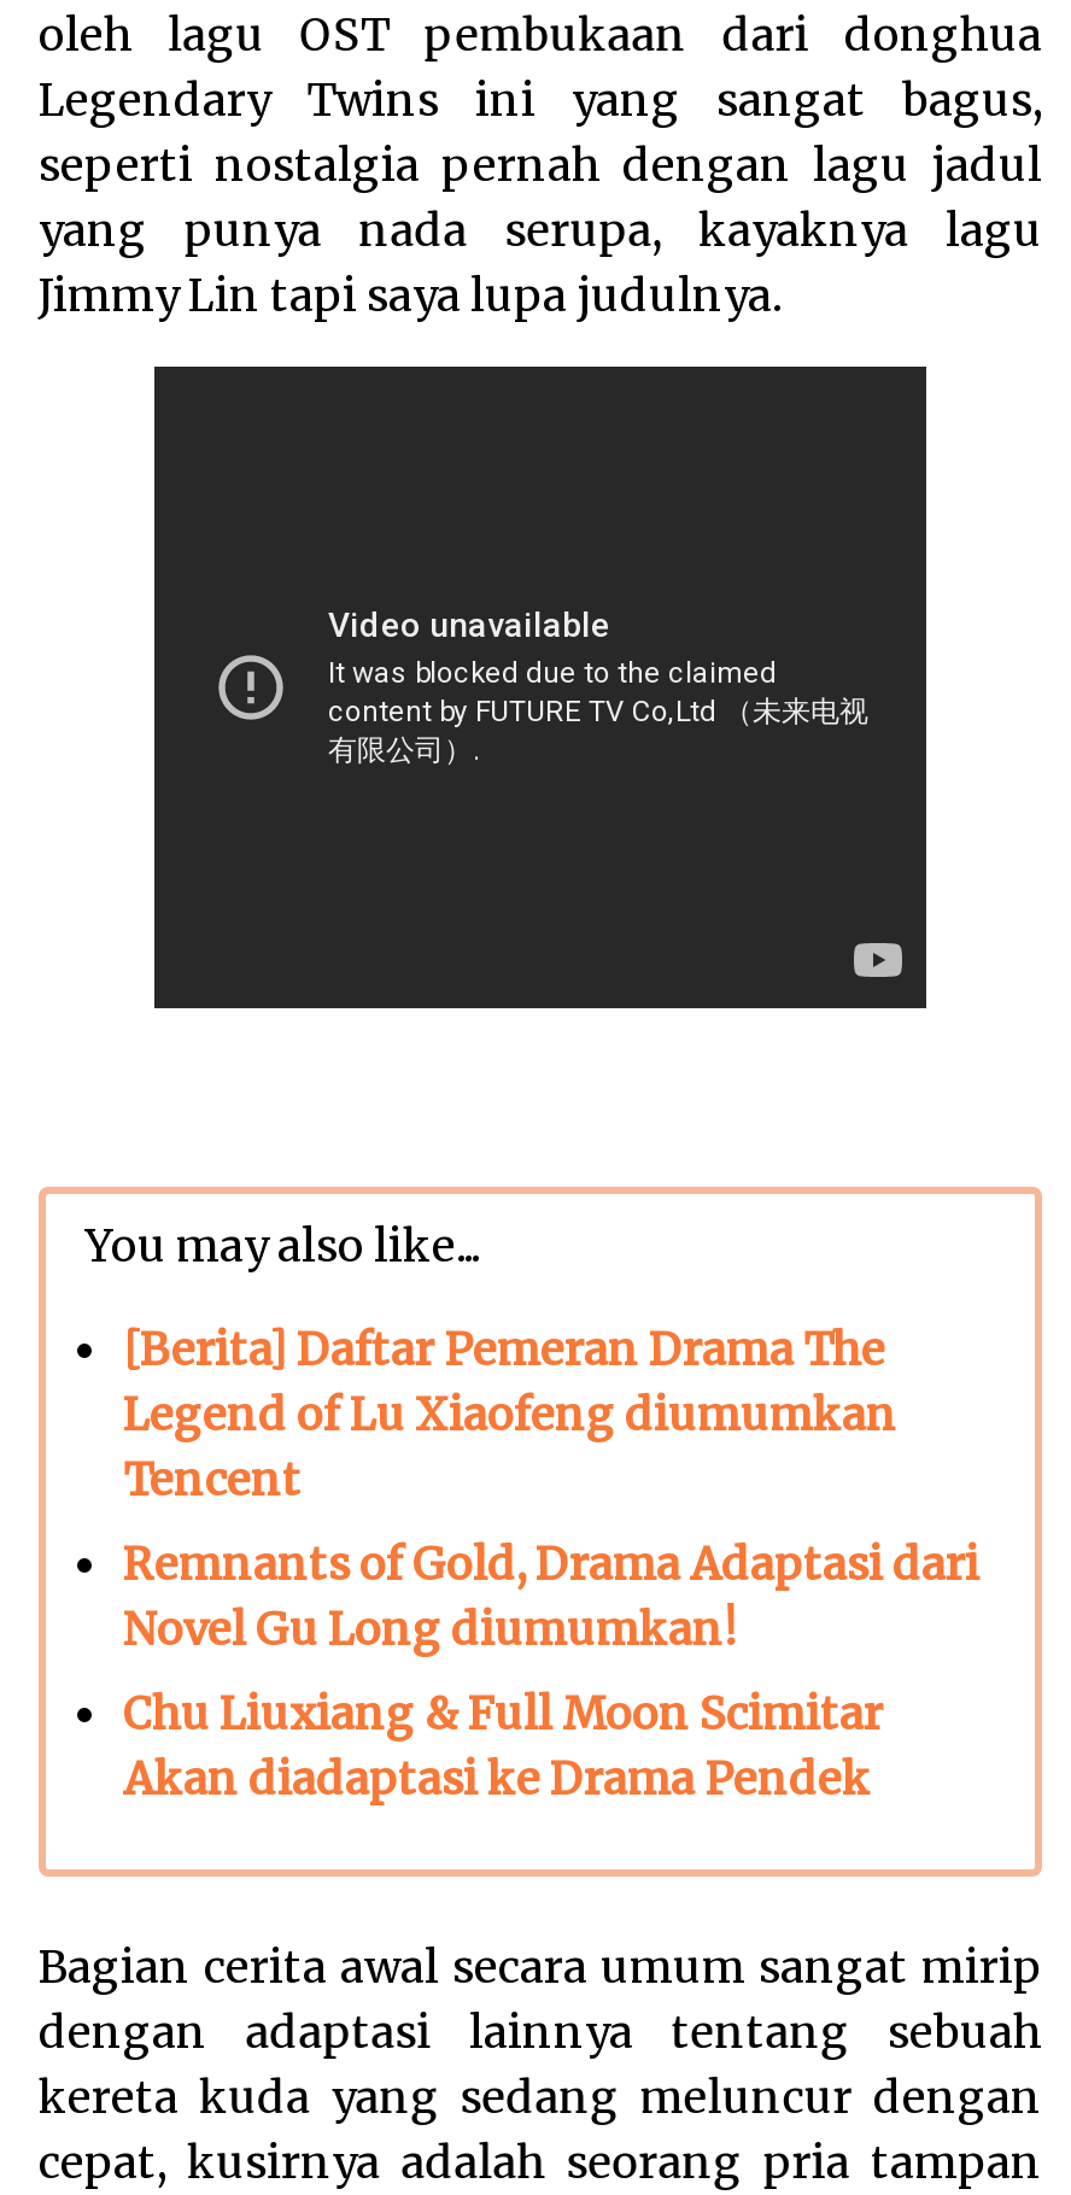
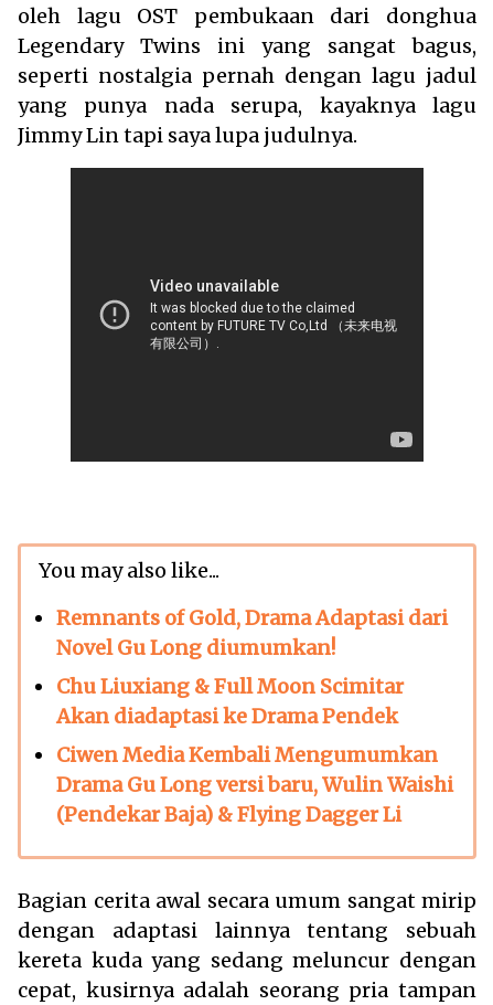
- [Berita] Daftar Pemeran Drama The
- Legend of Lu Xiaofeng diumumkan
- Tencent

moved up: Remnants of Gold, Drama Adaptasi dari | Novel Gu Long diumumkan! | Chu Liuxiang & Full Moon Scimitar | Akan diadaptasi ke Drama Pendek

+ Ciwen Media Kembali Mengumumkan
+ Drama Gu Long versi baru, Wulin Waishi
+ (Pendekar Baja) & Flying Dagger Li
